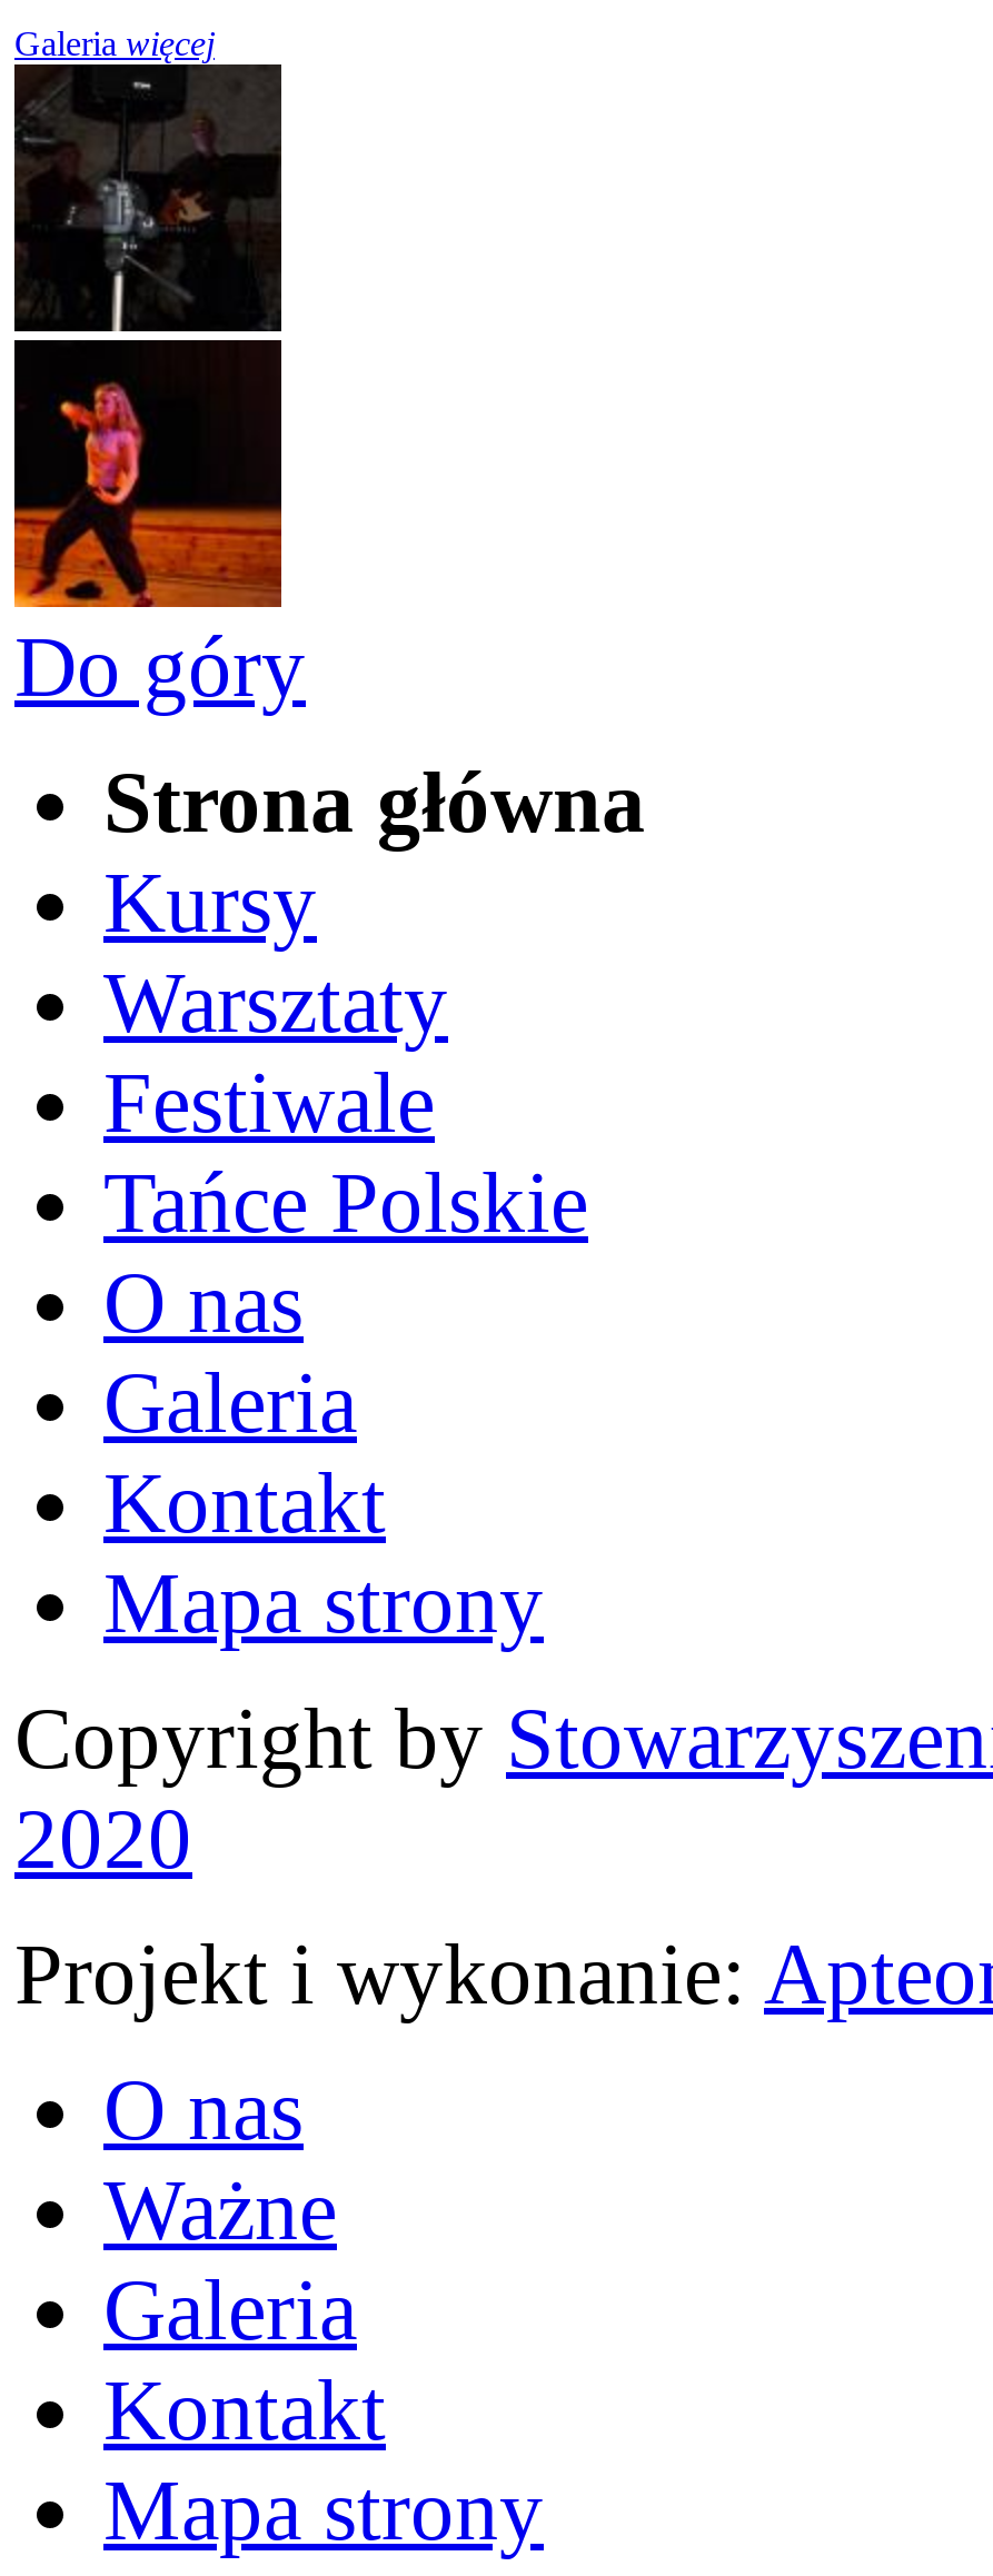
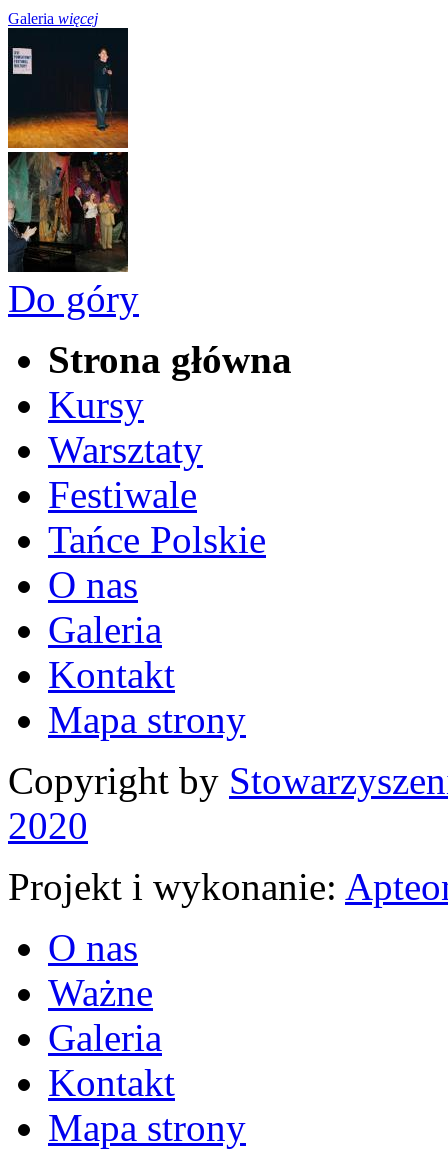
- [image]
+ [image]
